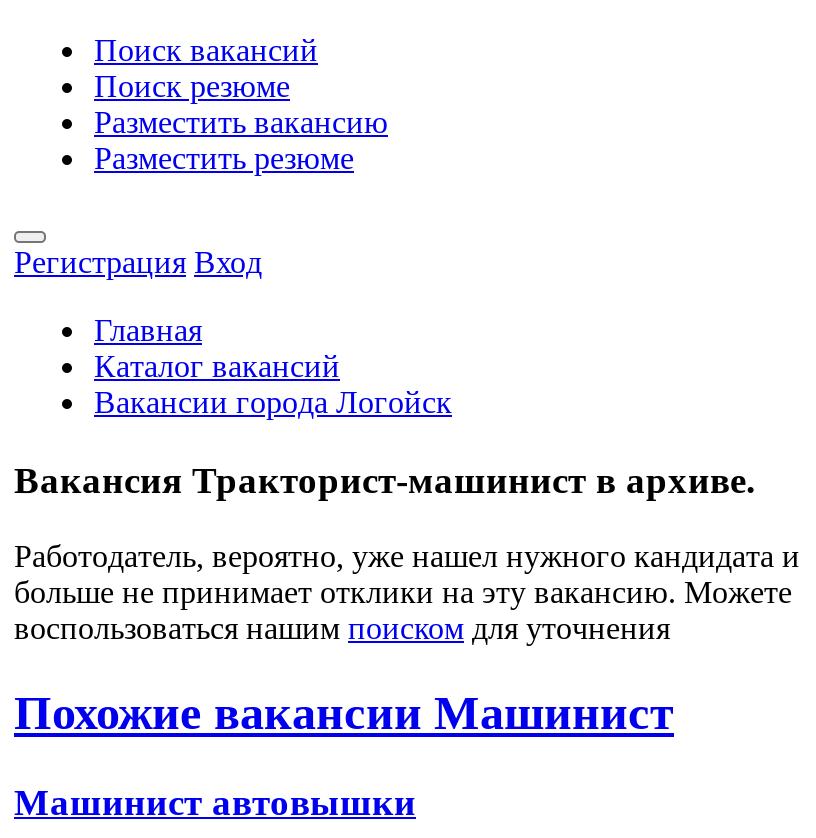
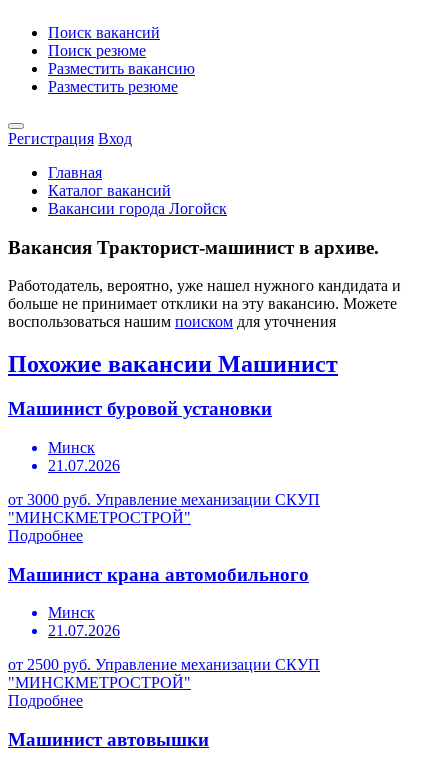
+ Машинист буровой установки
+ Минск
+ 21.07.2026
+ от 3000 руб. Управление механизации СКУП
+ "МИНСКМЕТРОСТРОЙ"
+ Подробнее
+ Машинист крана автомобильного
+ Минск
+ 21.07.2026
+ от 2500 руб. Управление механизации СКУП
+ "МИНСКМЕТРОСТРОЙ"
+ Подробнее
